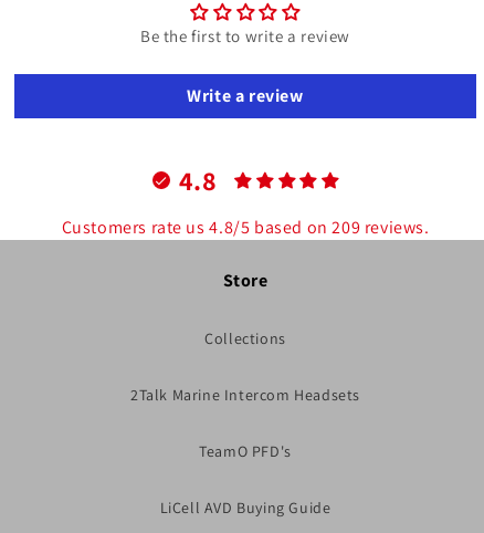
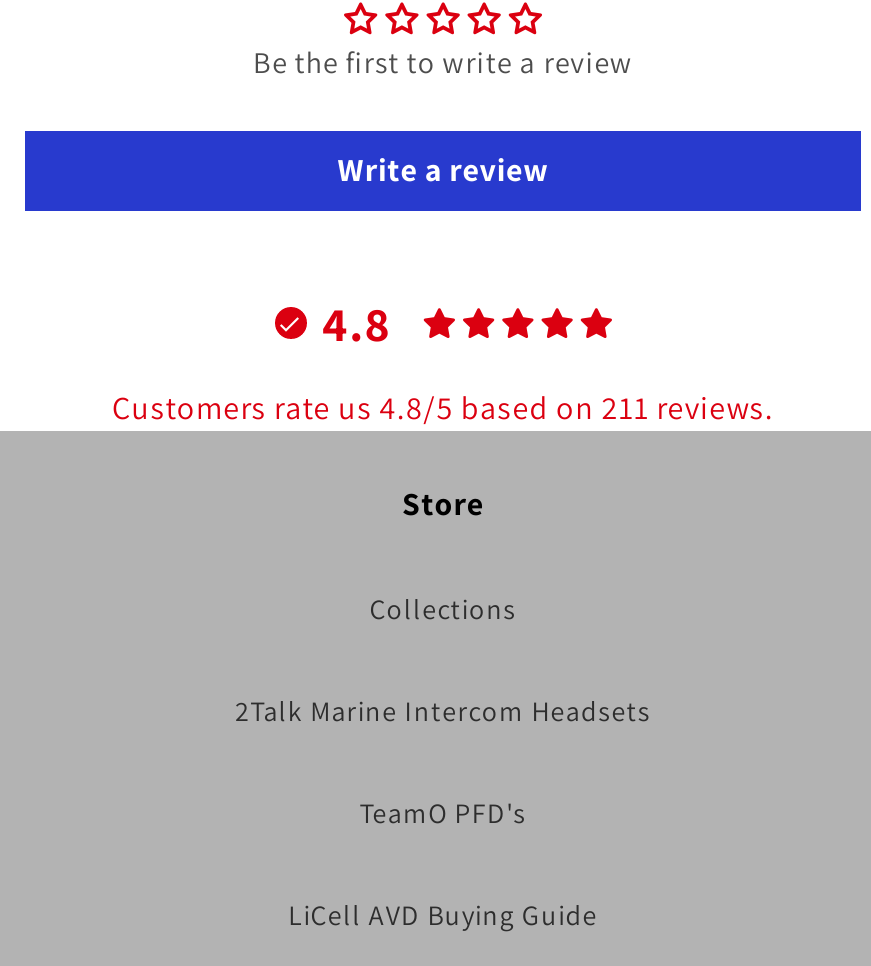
- Customers rate us 4.8/5 based on 209 reviews.
+ Customers rate us 4.8/5 based on 211 reviews.
